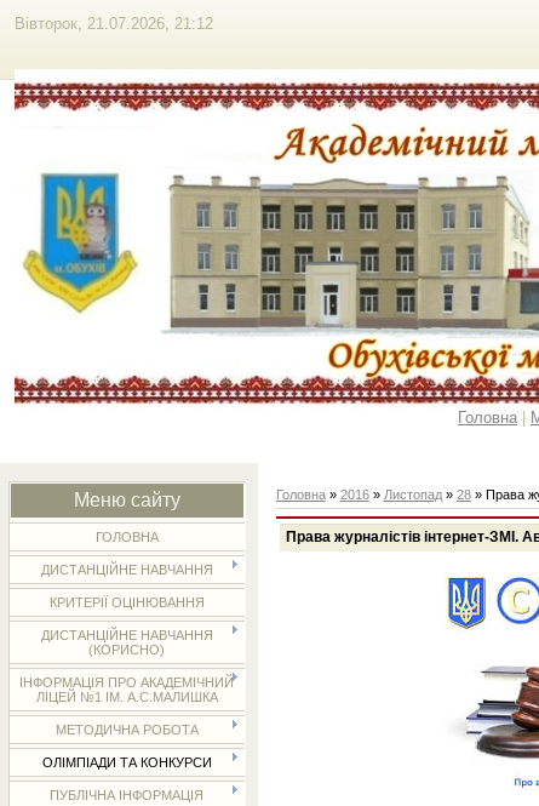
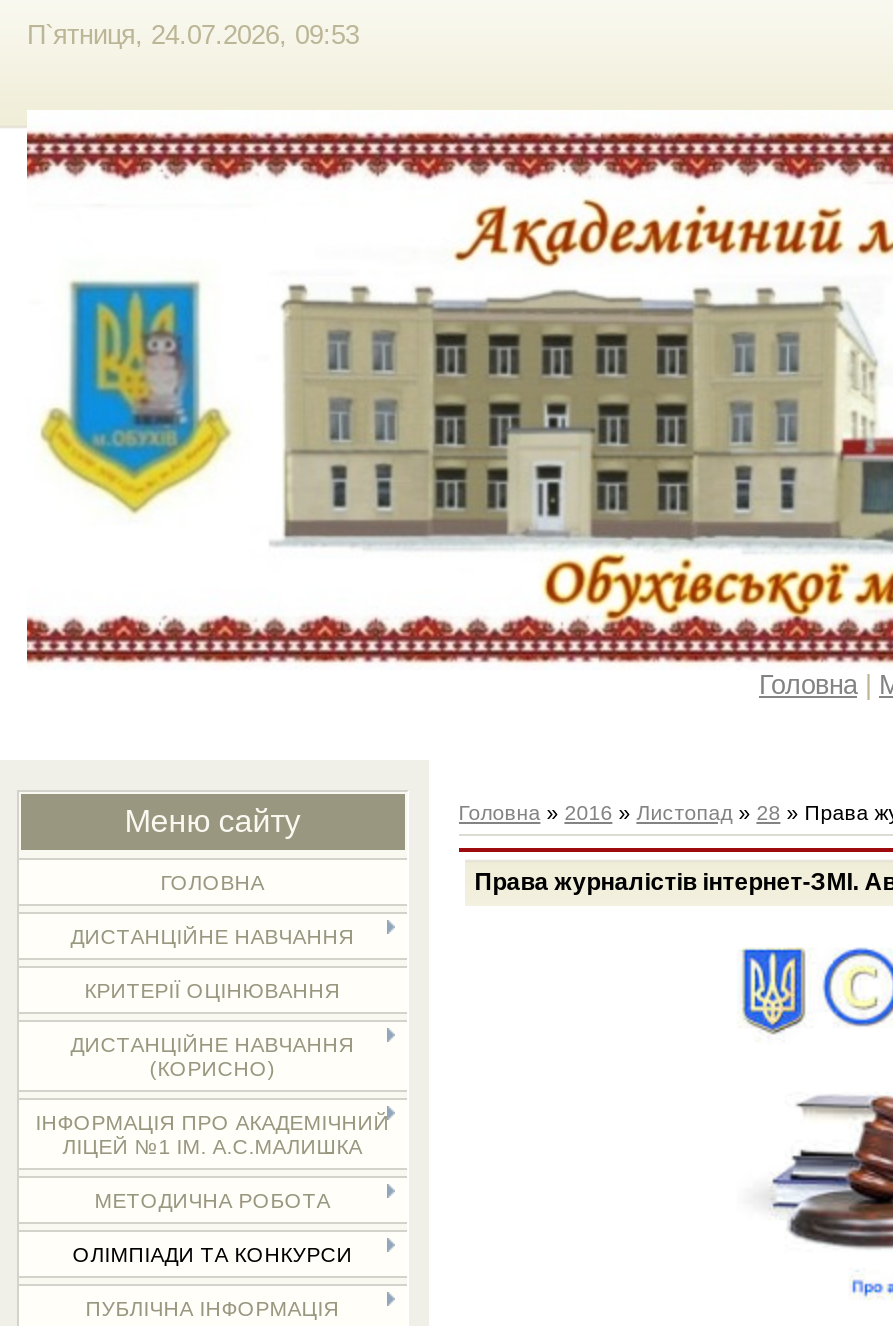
- Вівторок, 21.07.2026, 21:12
+ П`ятниця, 24.07.2026, 09:53
